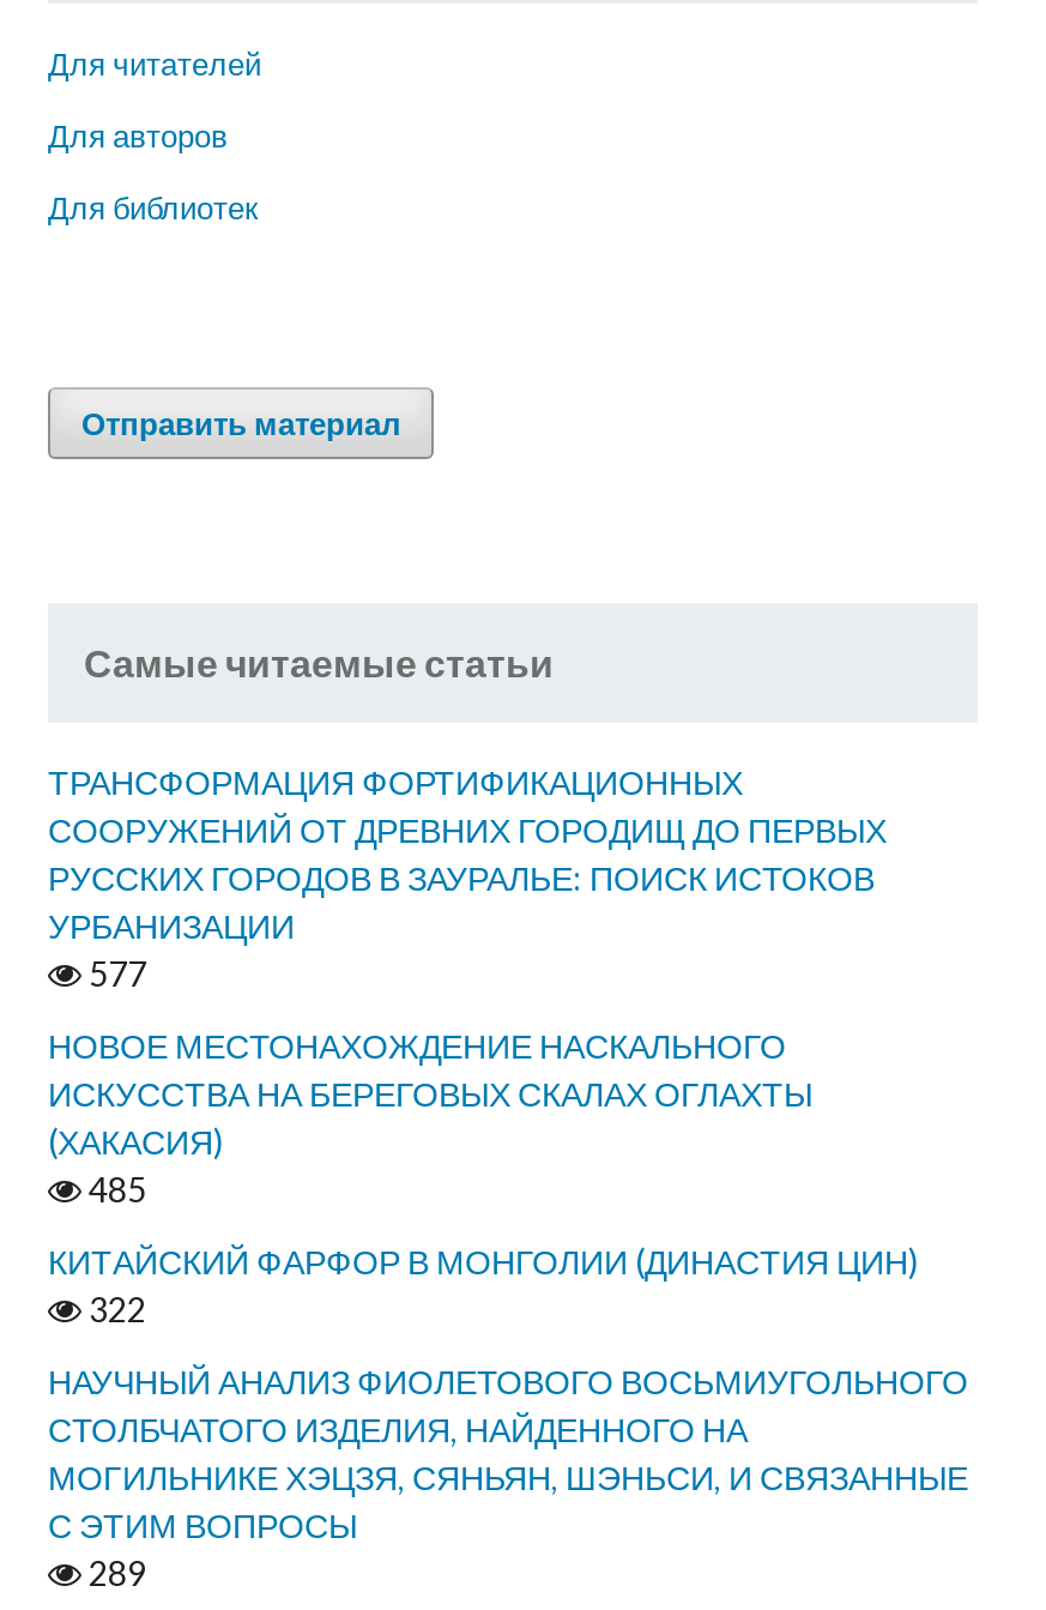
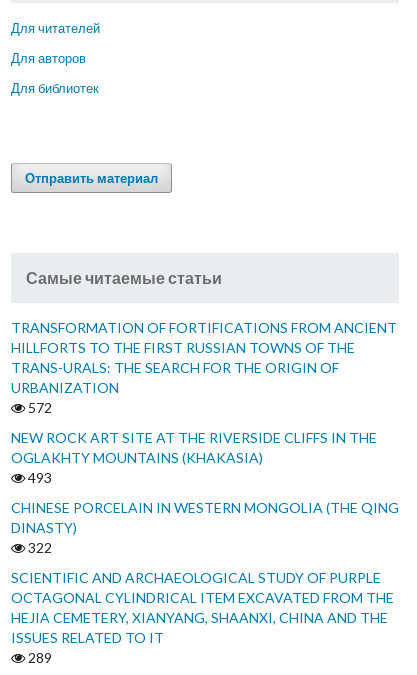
- ТРАНСФОРМАЦИЯ ФОРТИФИКАЦИОННЫХ
- СООРУЖЕНИЙ ОТ ДРЕВНИХ ГОРОДИЩ ДО ПЕРВЫХ
- РУССКИХ ГОРОДОВ В ЗАУРАЛЬЕ: ПОИСК ИСТОКОВ
- УРБАНИЗАЦИИ
- 577
+ TRANSFORMATION OF FORTIFICATIONS FROM ANCIENT
+ HILLFORTS TO THE FIRST RUSSIAN TOWNS OF THE
+ TRANS-URALS: THE SEARCH FOR THE ORIGIN OF
+ URBANIZATION
+ 572

- НОВОЕ МЕСТОНАХОЖДЕНИЕ НАСКАЛЬНОГО
- ИСКУССТВА НА БЕРЕГОВЫХ СКАЛАХ ОГЛАХТЫ
- (ХАКАСИЯ)
- 485
+ NEW ROCK ART SITE AT THE RIVERSIDE CLIFFS IN THE
+ OGLAKHTY MOUNTAINS (KHAKASIA)
+ 493

- КИТАЙСКИЙ ФАРФОР В МОНГОЛИИ (ДИНАСТИЯ ЦИН)
+ CHINESE PORCELAIN IN WESTERN MONGOLIA (THE QING
+ DINASTY)

- НАУЧНЫЙ АНАЛИЗ ФИОЛЕТОВОГО ВОСЬМИУГОЛЬНОГО
- СТОЛБЧАТОГО ИЗДЕЛИЯ, НАЙДЕННОГО НА
- МОГИЛЬНИКЕ ХЭЦЗЯ, СЯНЬЯН, ШЭНЬСИ, И СВЯЗАННЫЕ
- С ЭТИМ ВОПРОСЫ
+ SCIENTIFIC AND ARCHAEOLOGICAL STUDY OF PURPLE
+ OCTAGONAL CYLINDRICAL ITEM EXCAVATED FROM THE
+ HEJIA CEMETERY, XIANYANG, SHAANXI, CHINA AND THE
+ ISSUES RELATED TO IT
